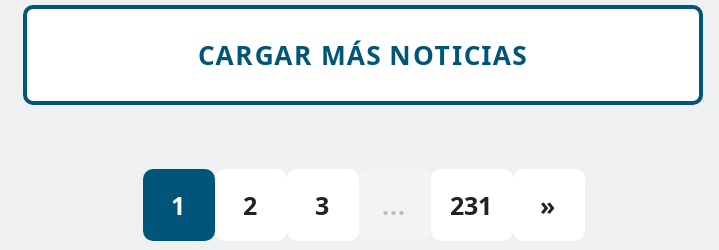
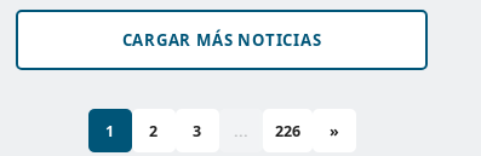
- 231
+ 226
